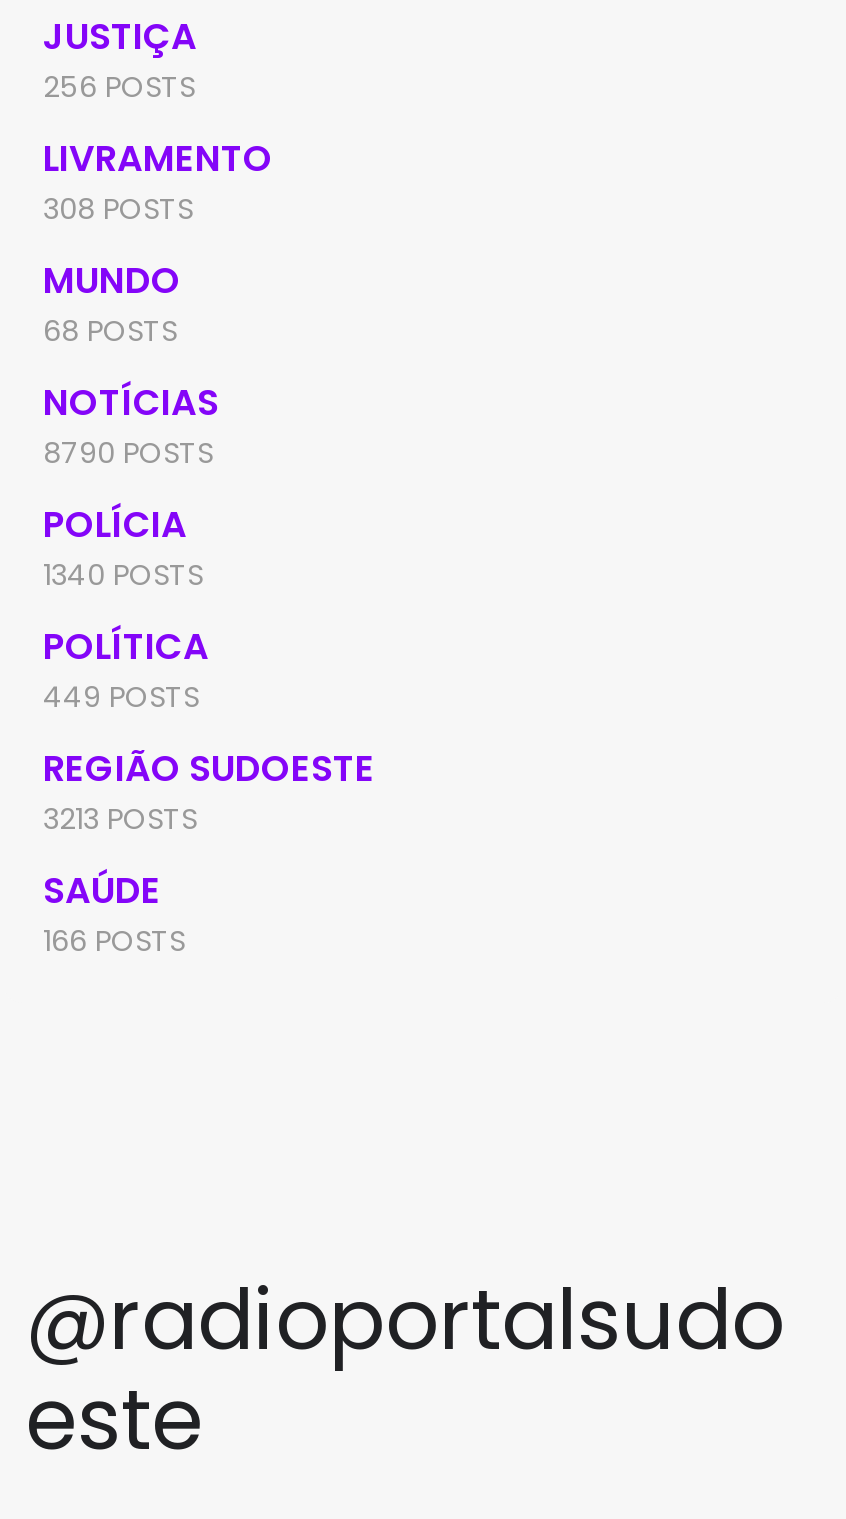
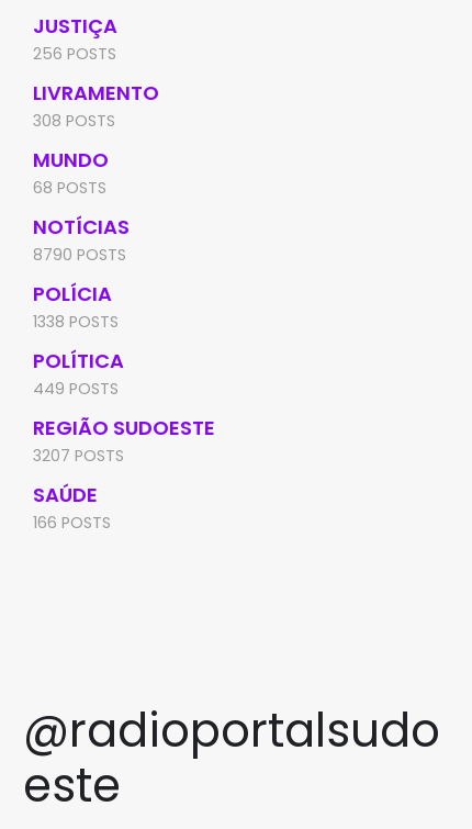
- 1340 POSTS
+ 1338 POSTS

- 3213 POSTS
+ 3207 POSTS
